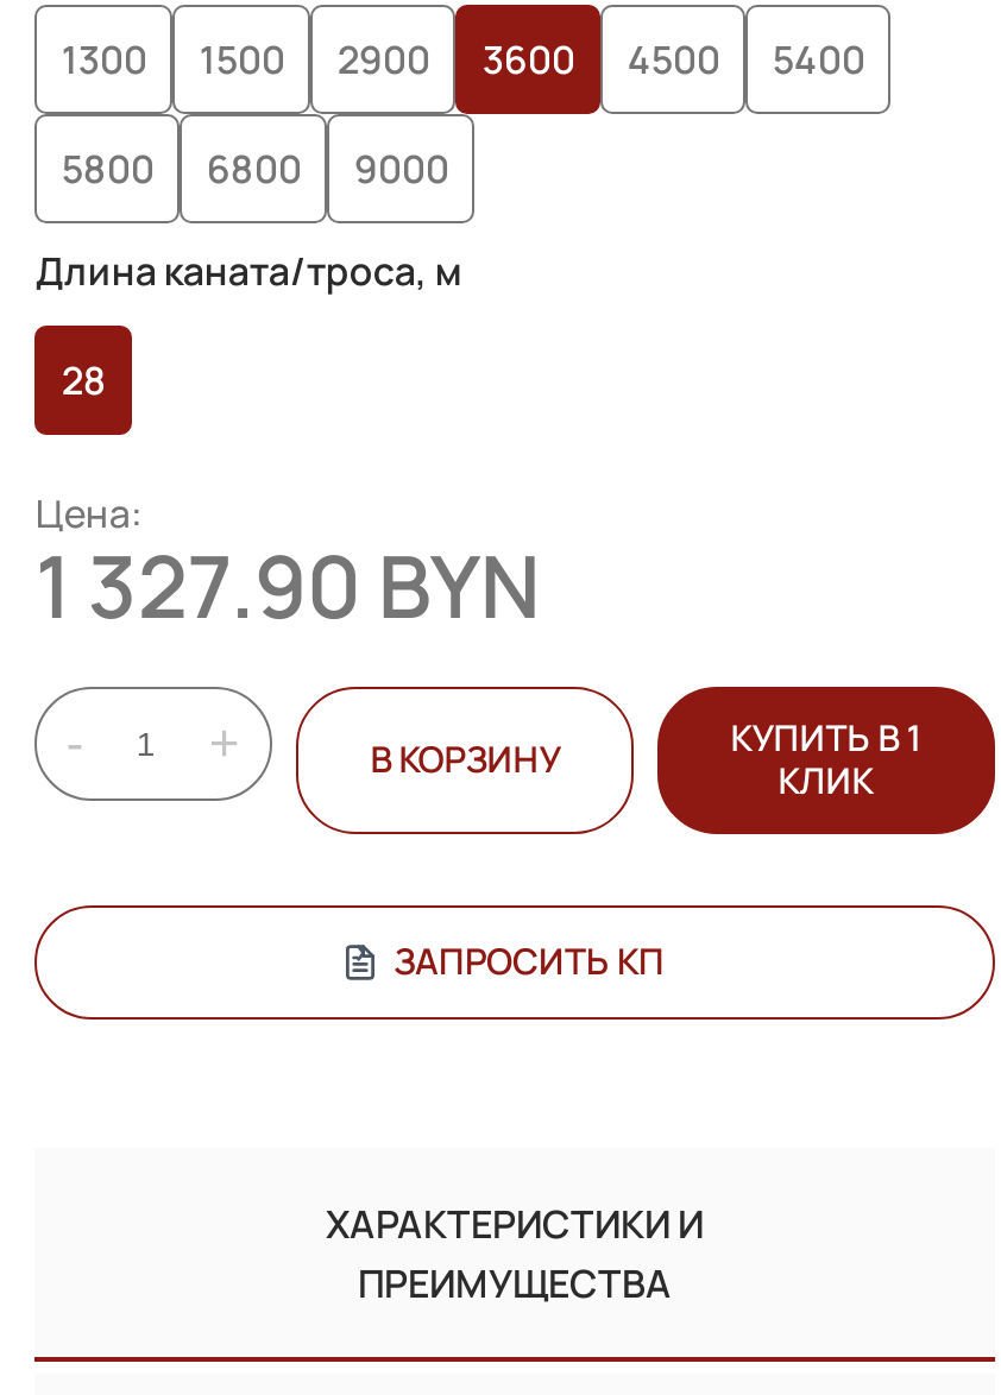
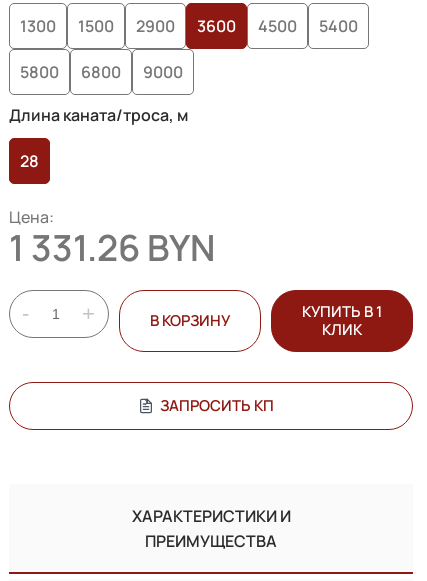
- 1 327.90 BYN
+ 1 331.26 BYN
